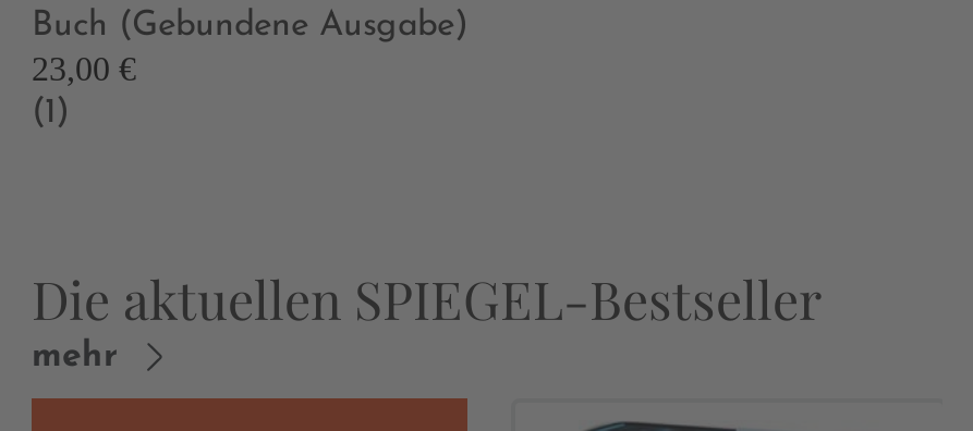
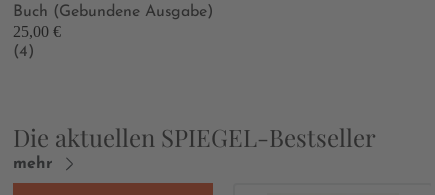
- 23,00 €
+ 25,00 €

- (1)
+ (4)
